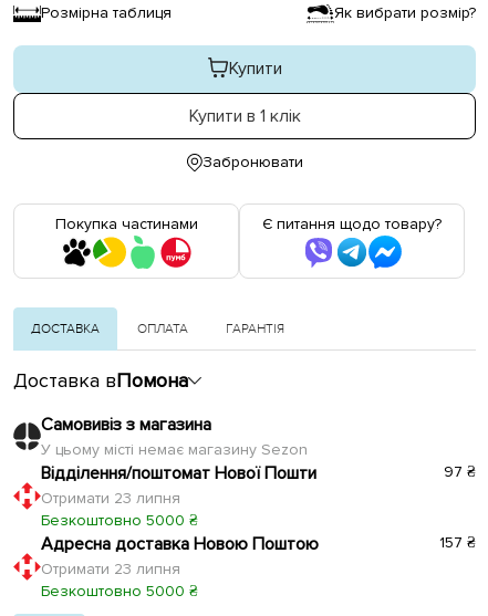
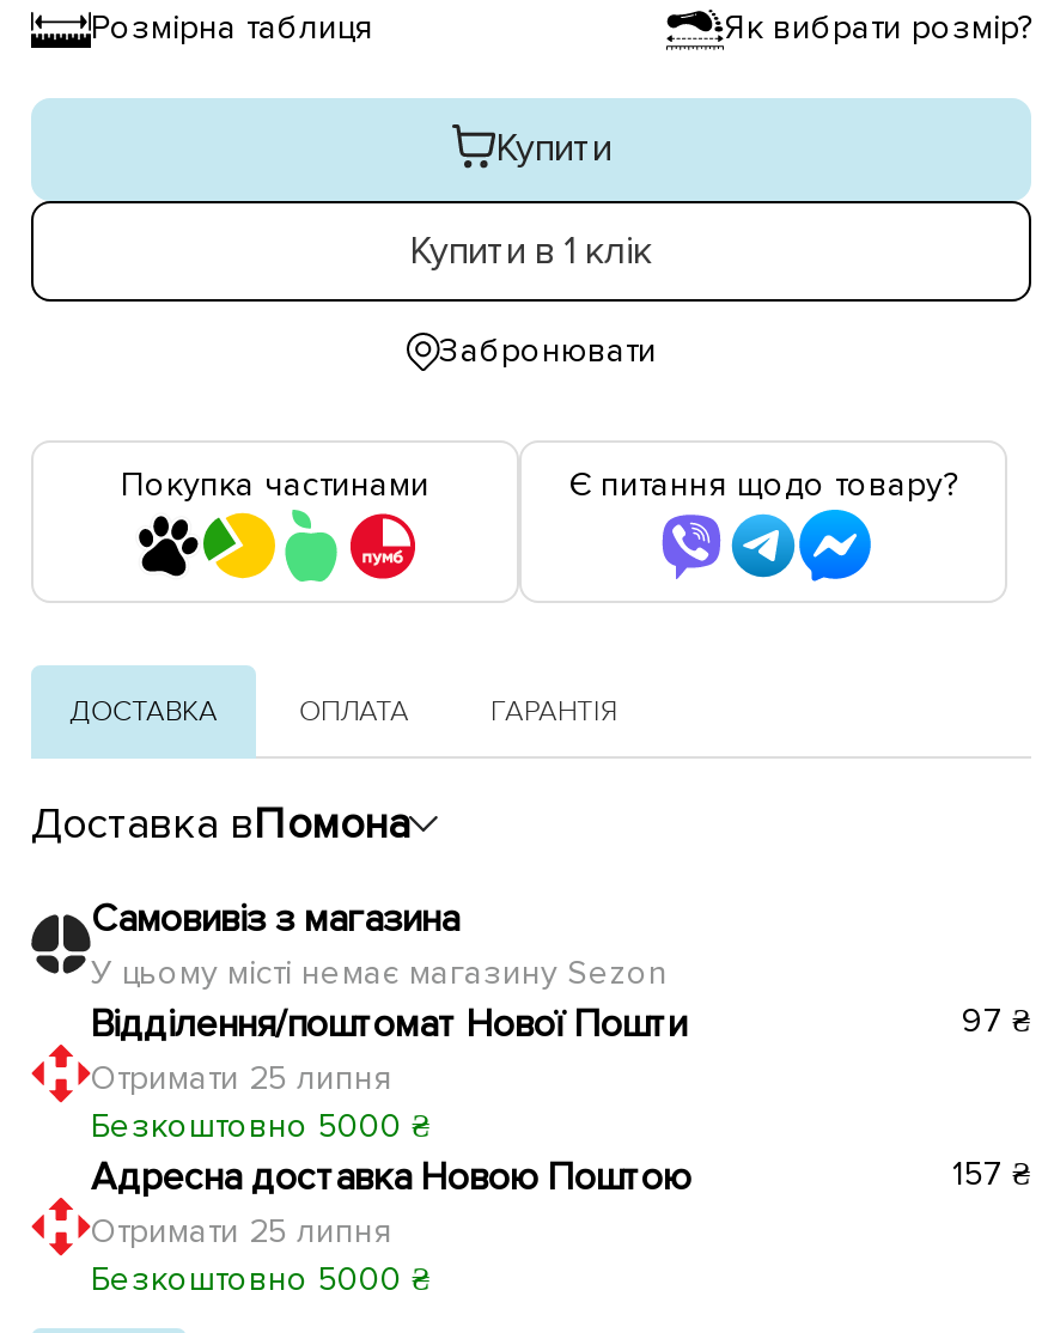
- Отримати 23 липня
+ Отримати 25 липня

- Отримати 23 липня
+ Отримати 25 липня
